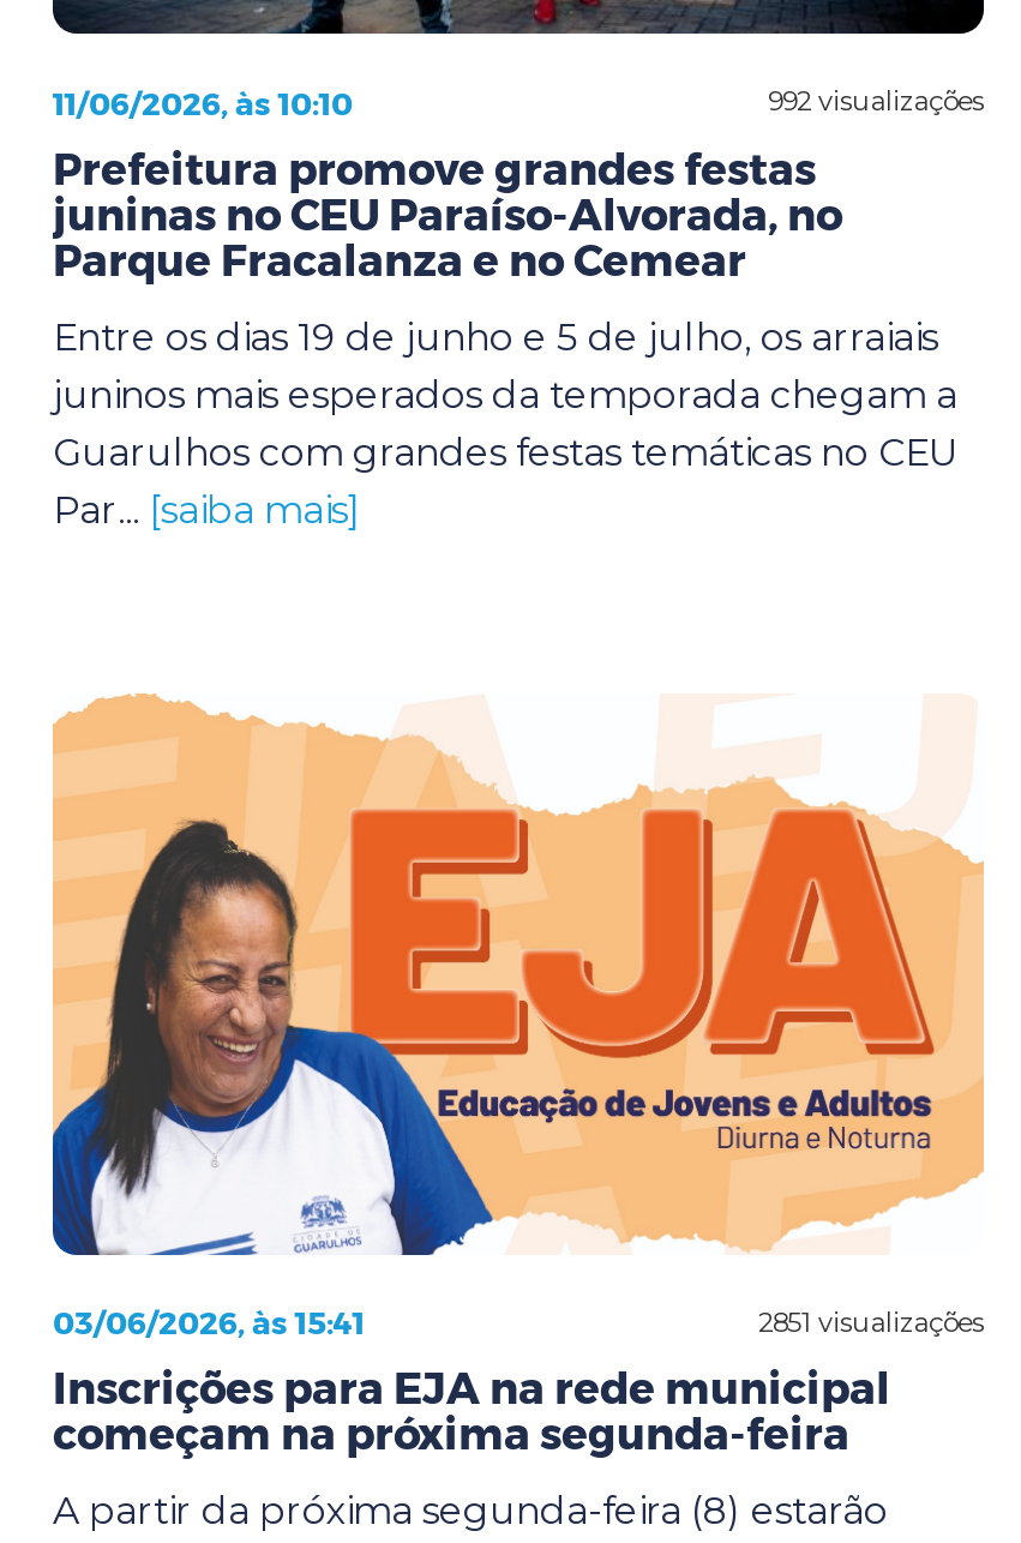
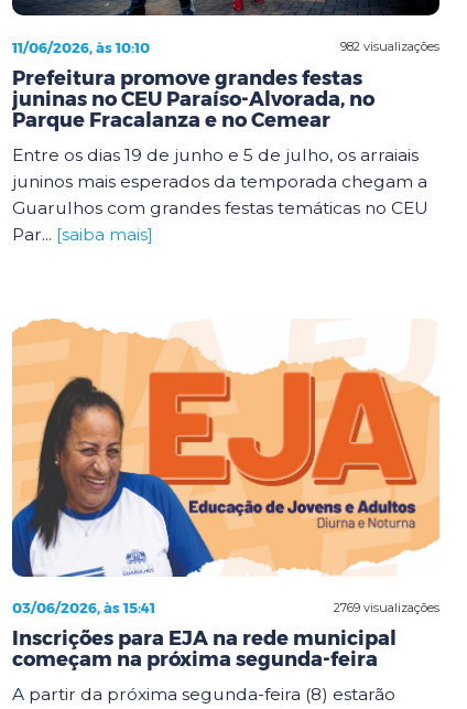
- 992 visualizações
+ 982 visualizações

- 2851 visualizações
+ 2769 visualizações
